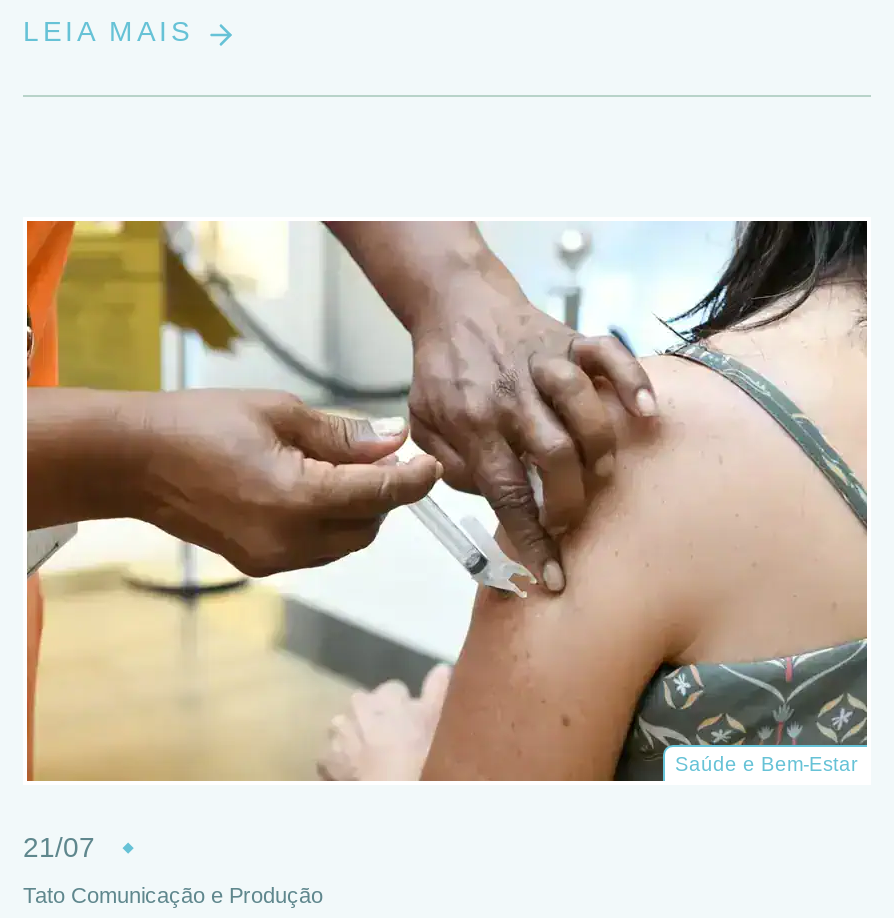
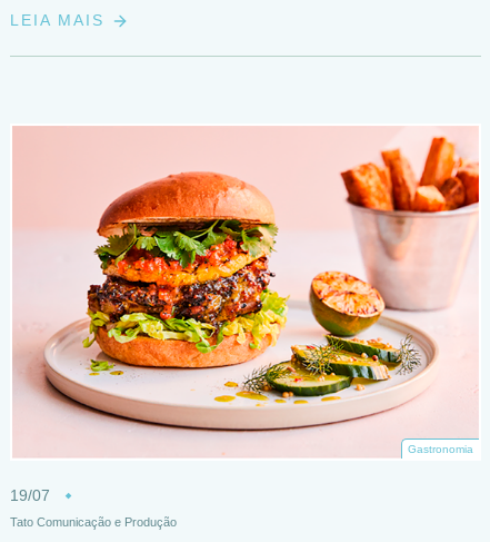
- [image]
- Saúde e Bem-Estar
+ [image]
+ Gastronomia

- 21/07
+ 19/07
